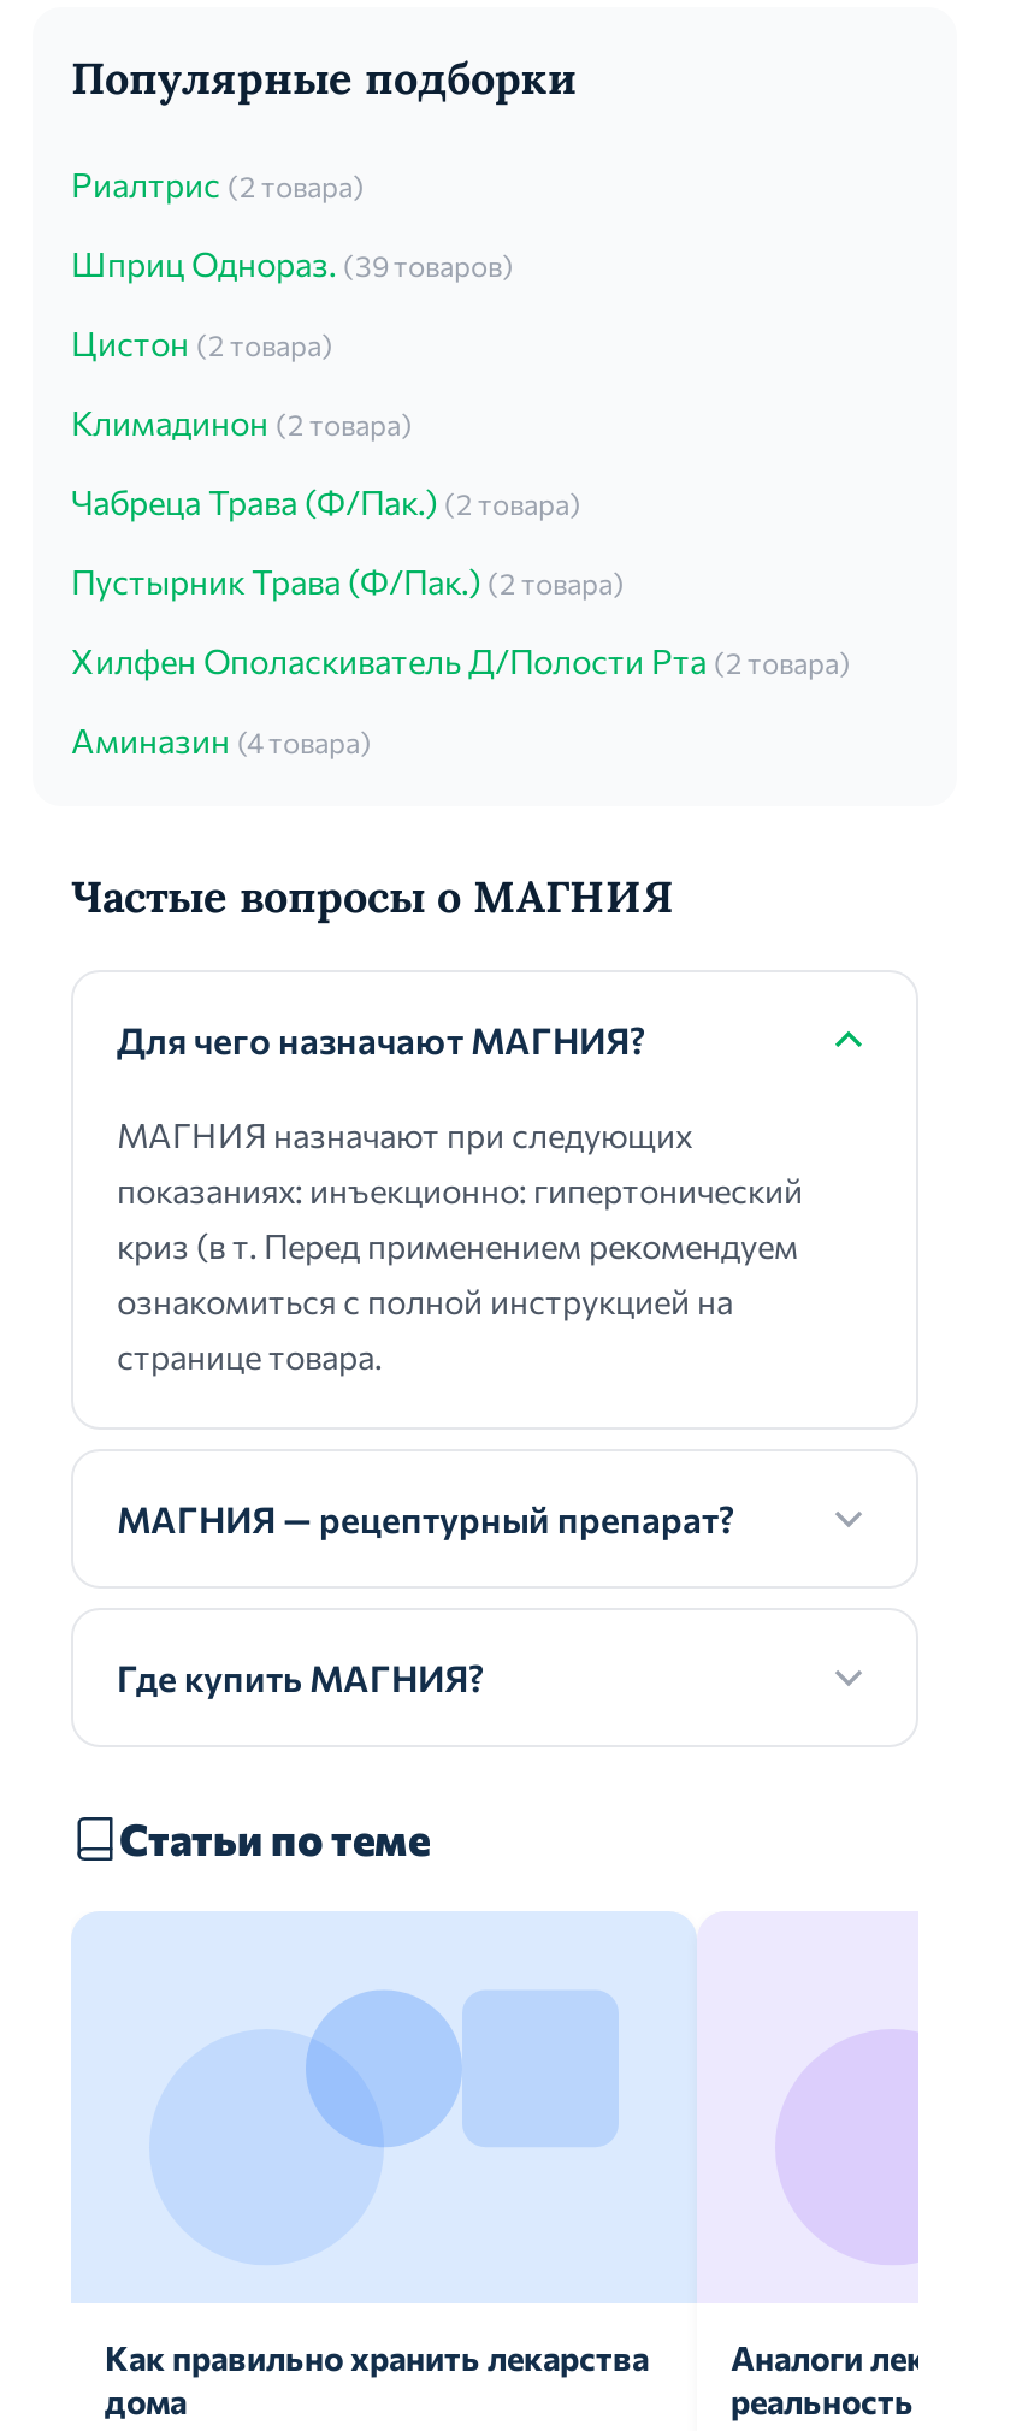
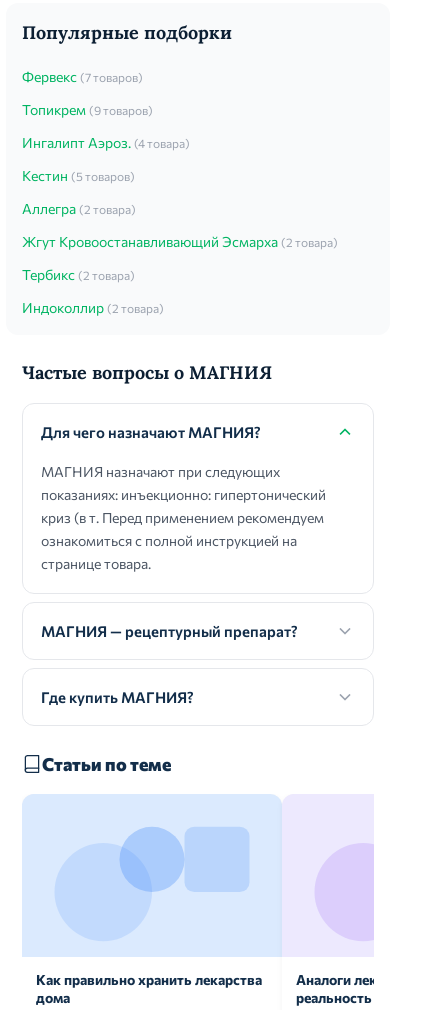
- Риалтрис (2 товара)
+ Фервекс (7 товаров)

- Шприц Однораз. (39 товаров)
+ Топикрем (9 товаров)

- Цистон (2 товара)
+ Ингалипт Аэроз. (4 товара)

- Климадинон (2 товара)
+ Кестин (5 товаров)

- Чабреца Трава (Ф/Пак.) (2 товара)
+ Аллегра (2 товара)

- Пустырник Трава (Ф/Пак.) (2 товара)
+ Жгут Кровоостанавливающий Эсмарха (2 товара)

- Хилфен Ополаскиватель Д/Полости Рта (2 товара)
+ Тербикс (2 товара)

- Аминазин (4 товара)
+ Индоколлир (2 товара)
